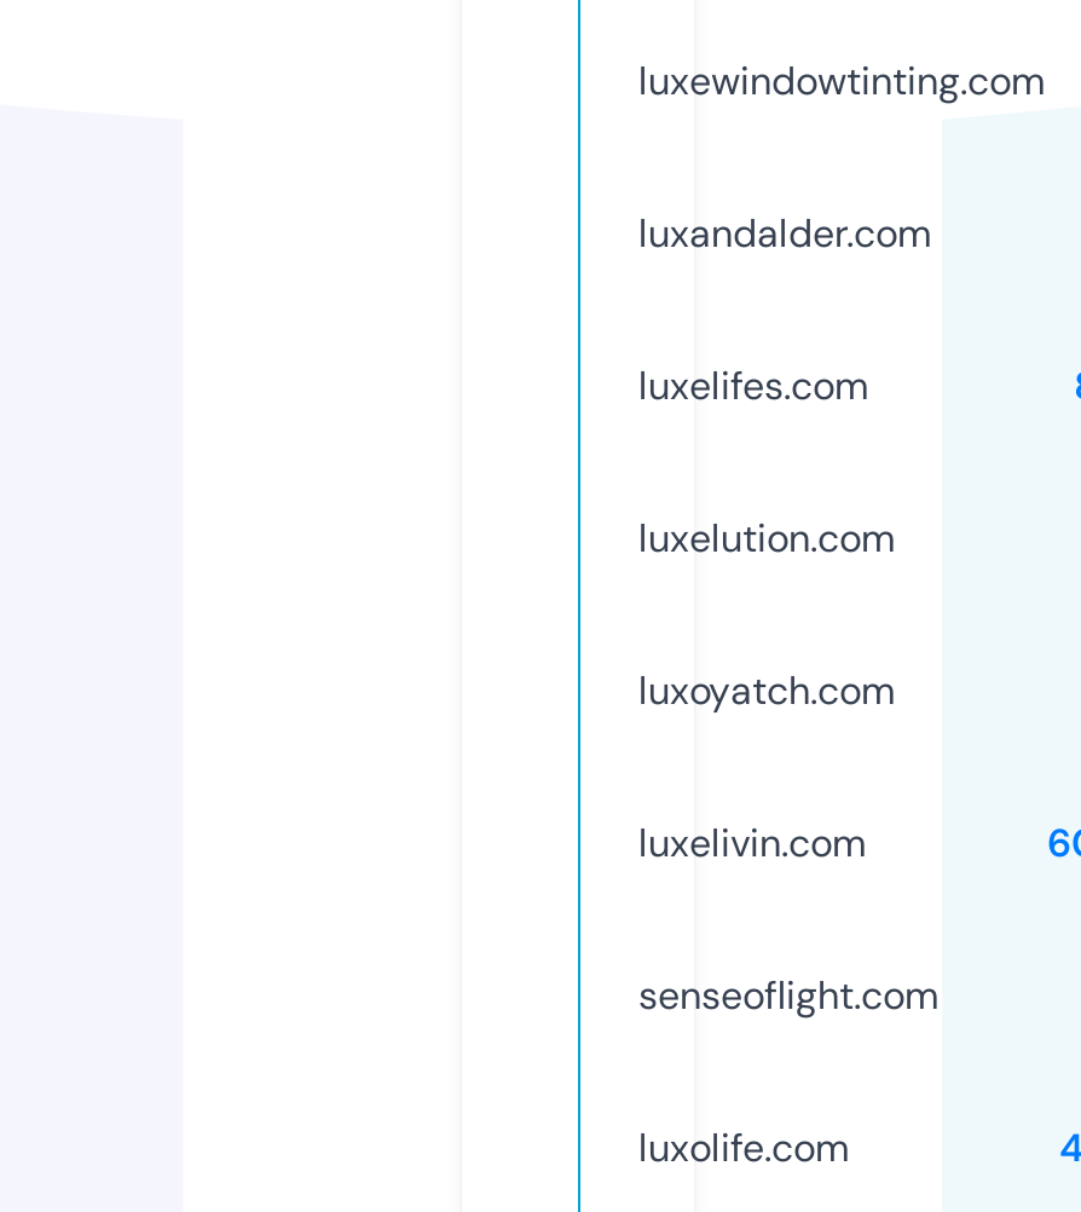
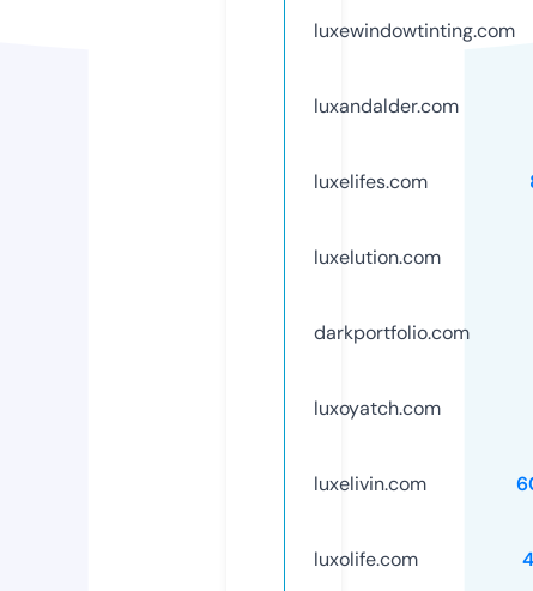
+ darkportfolio.com

moved down: luxoyatch.com | luxelivin.com

- senseoflight.com
